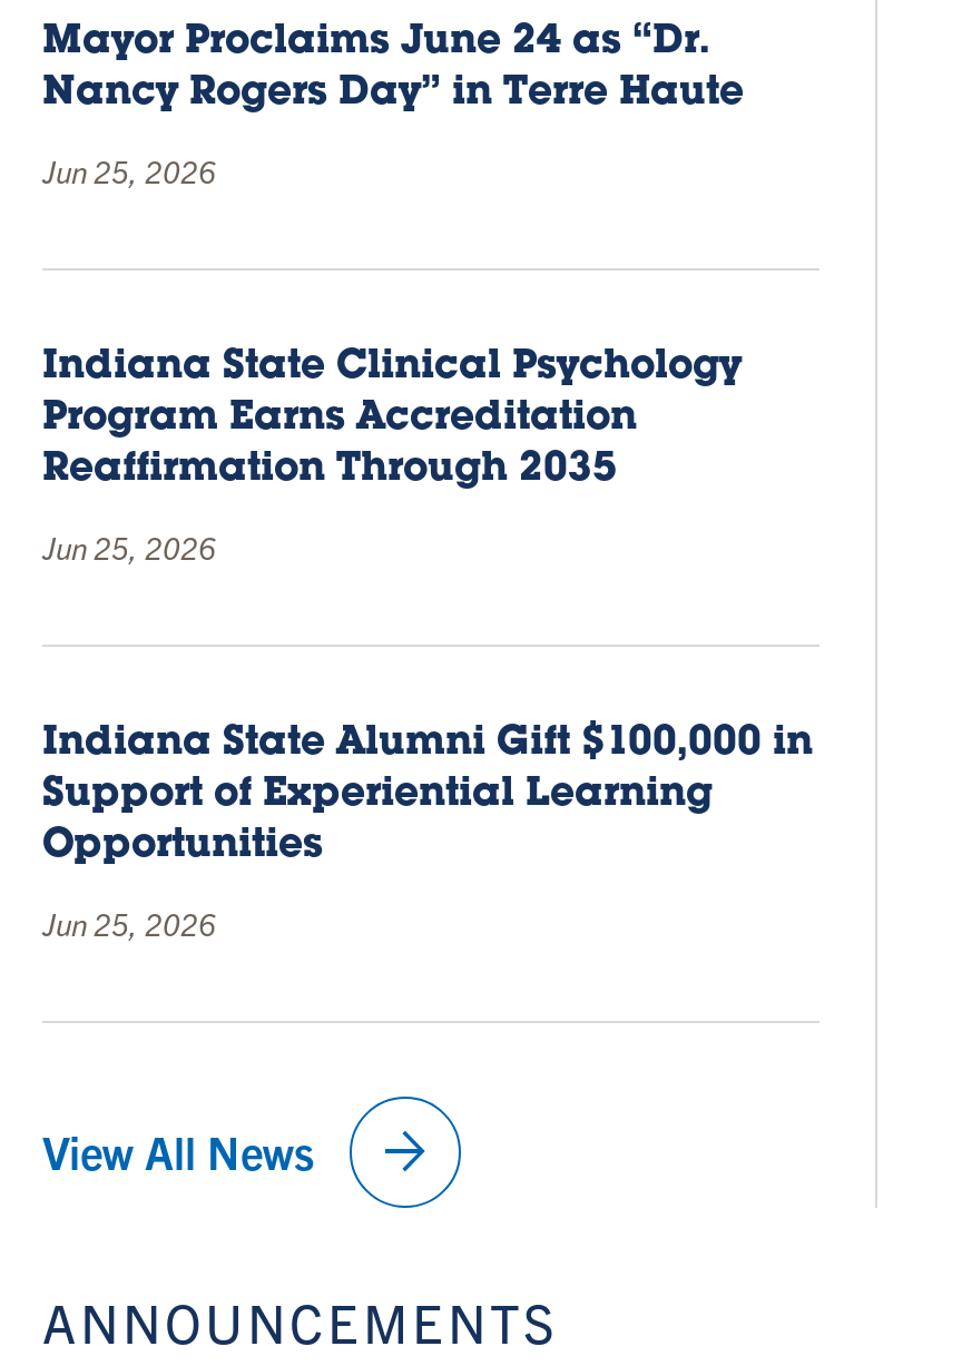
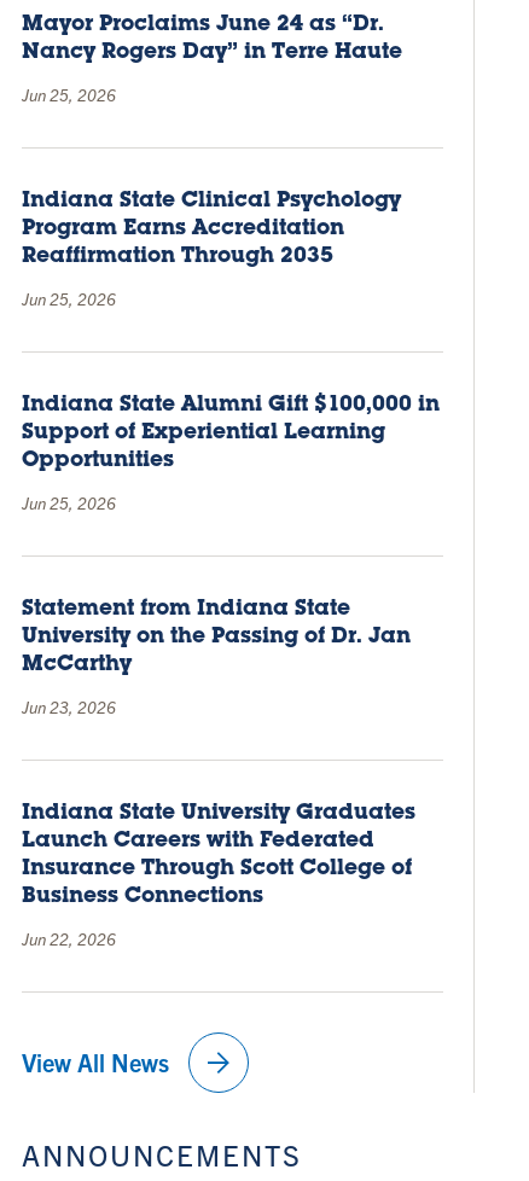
+ Statement from Indiana State
+ University on the Passing of Dr. Jan
+ McCarthy
+ Jun 23, 2026

+ Indiana State University Graduates
+ Launch Careers with Federated
+ Insurance Through Scott College of
+ Business Connections
+ Jun 22, 2026
